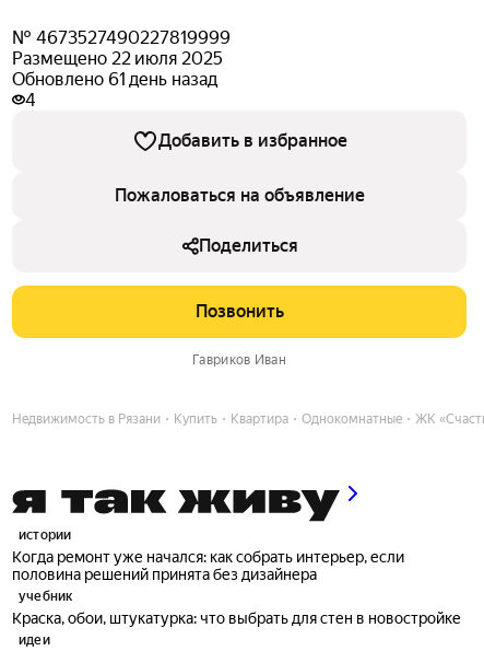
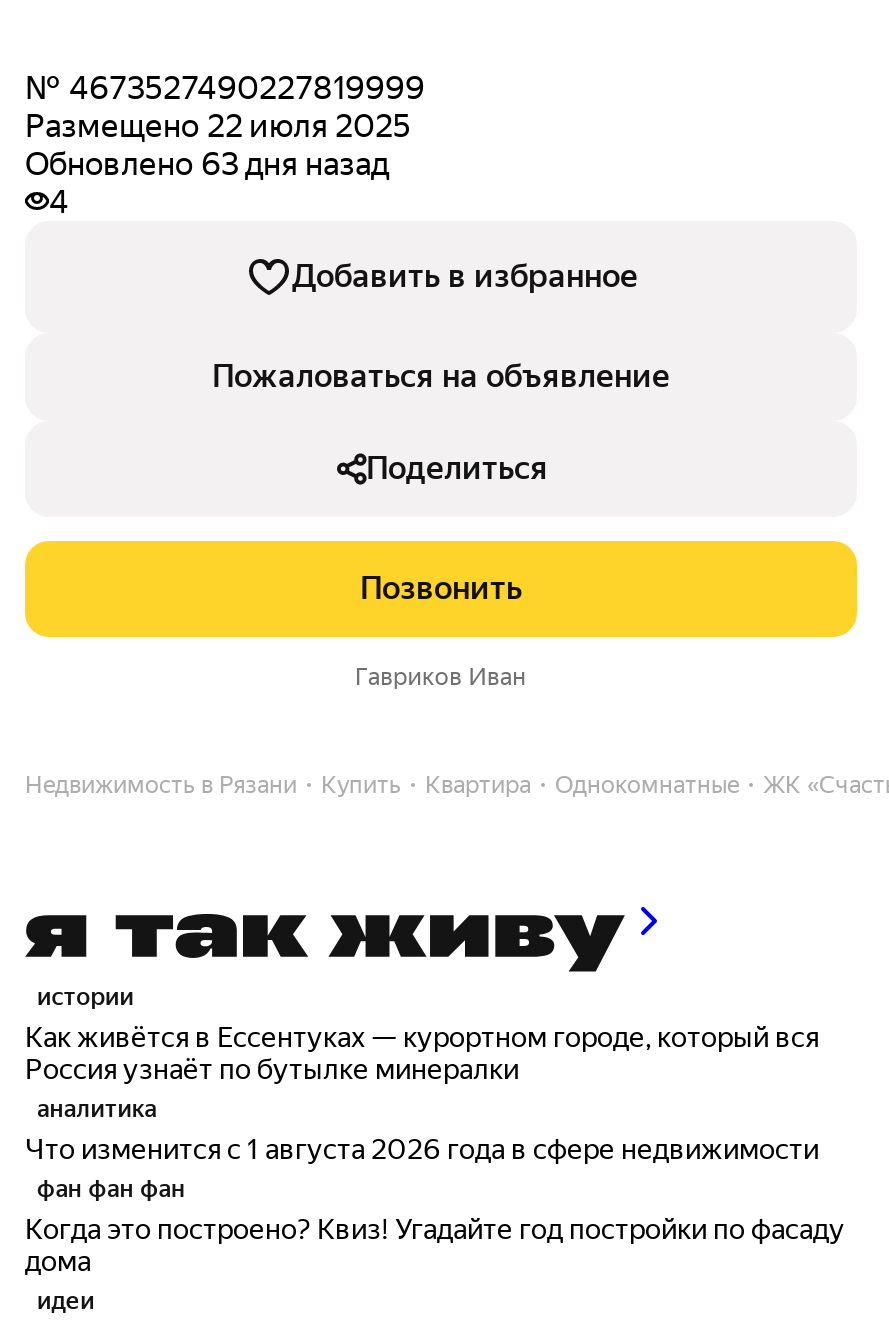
- Обновлено 61 день назад
+ Обновлено 63 дня назад

- Когда ремонт уже начался: как собрать интерьер, если
- половина решений принята без дизайнера
- учебник
- Краска, обои, штукатурка: что выбрать для стен в новостройке
+ Как живётся в Ессентуках — курортном городе, который вся
+ Россия узнаёт по бутылке минералки
+ аналитика
+ Что изменится с 1 августа 2026 года в сфере недвижимости
+ фан фан фан
+ Когда это построено? Квиз! Угадайте год постройки по фасаду
+ дома
